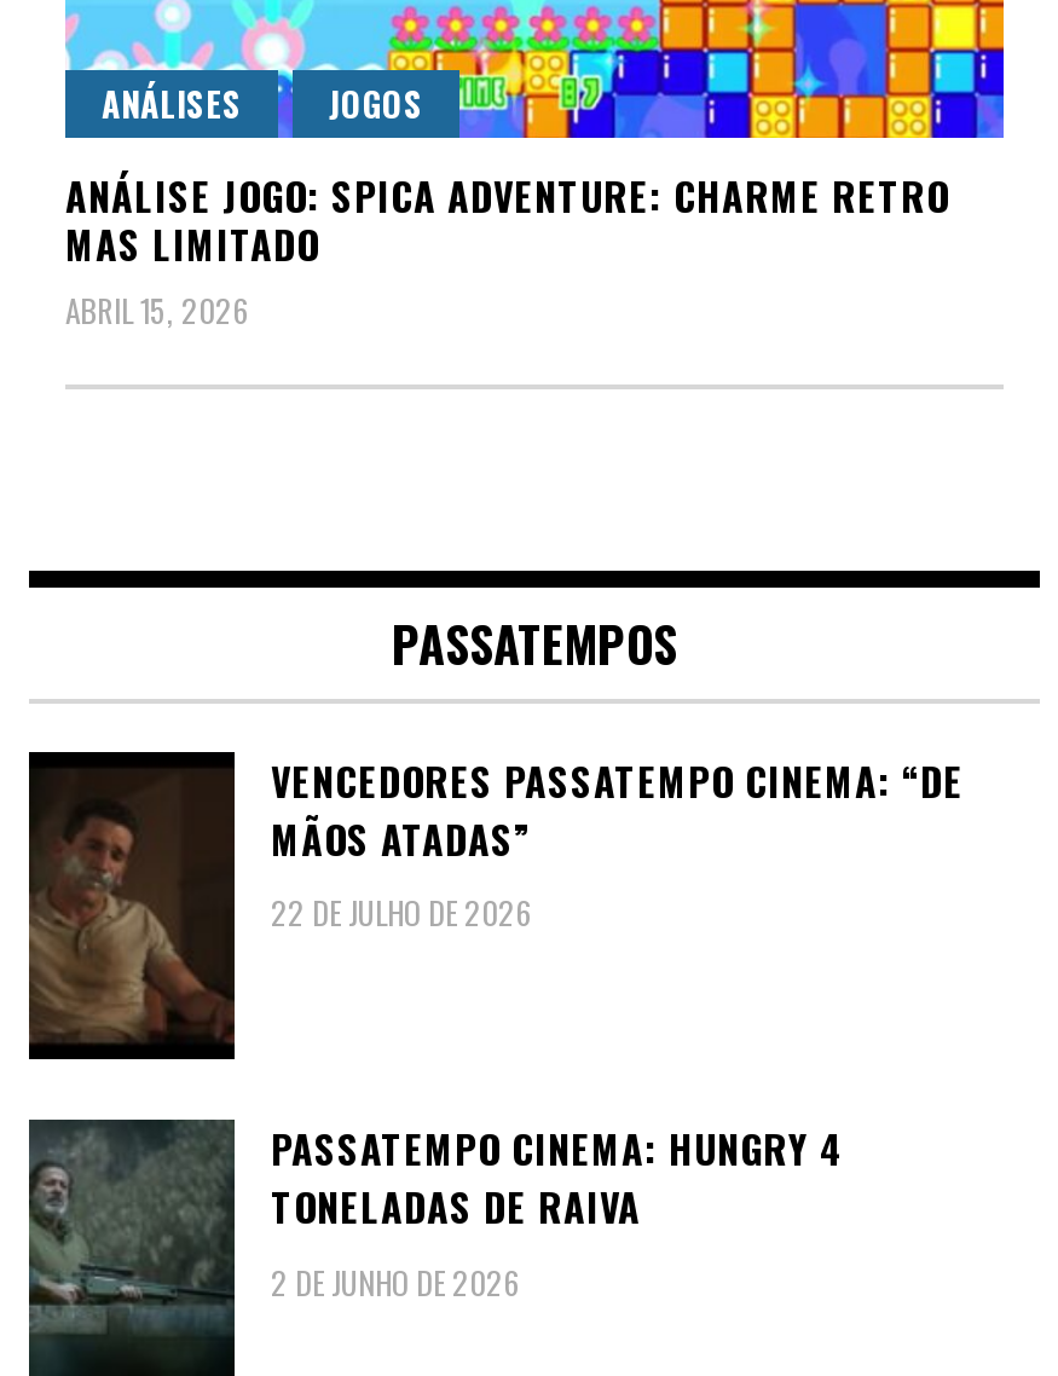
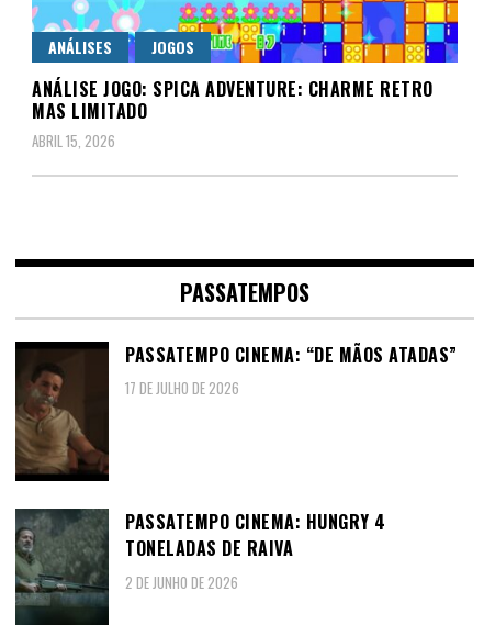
- VENCEDORES PASSATEMPO CINEMA: “DE
- MÃOS ATADAS”
- 22 DE JULHO DE 2026
+ PASSATEMPO CINEMA: “DE MÃOS ATADAS”
+ 17 DE JULHO DE 2026
